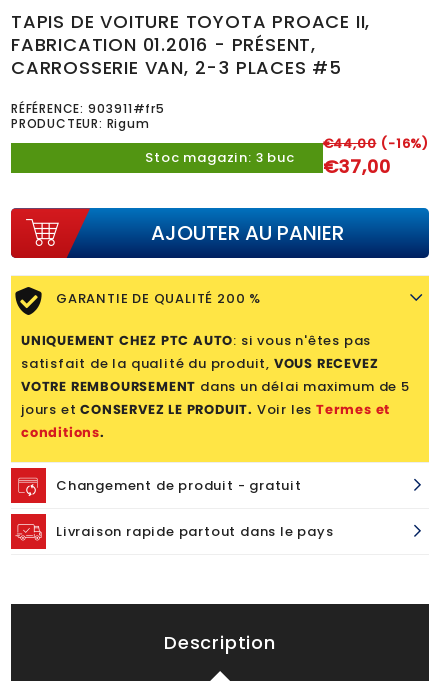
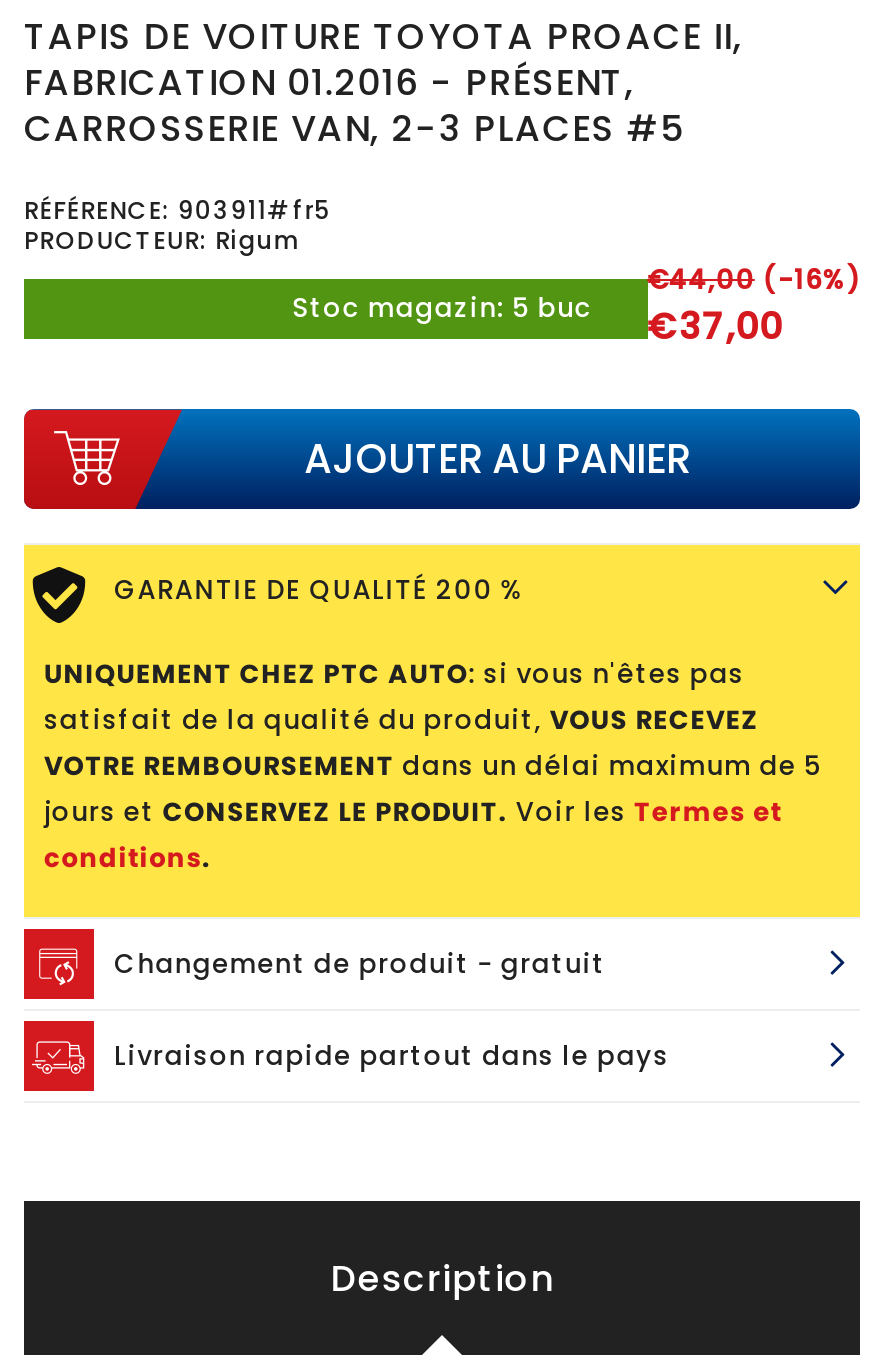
- Stoc magazin: 3 buc
+ Stoc magazin: 5 buc
